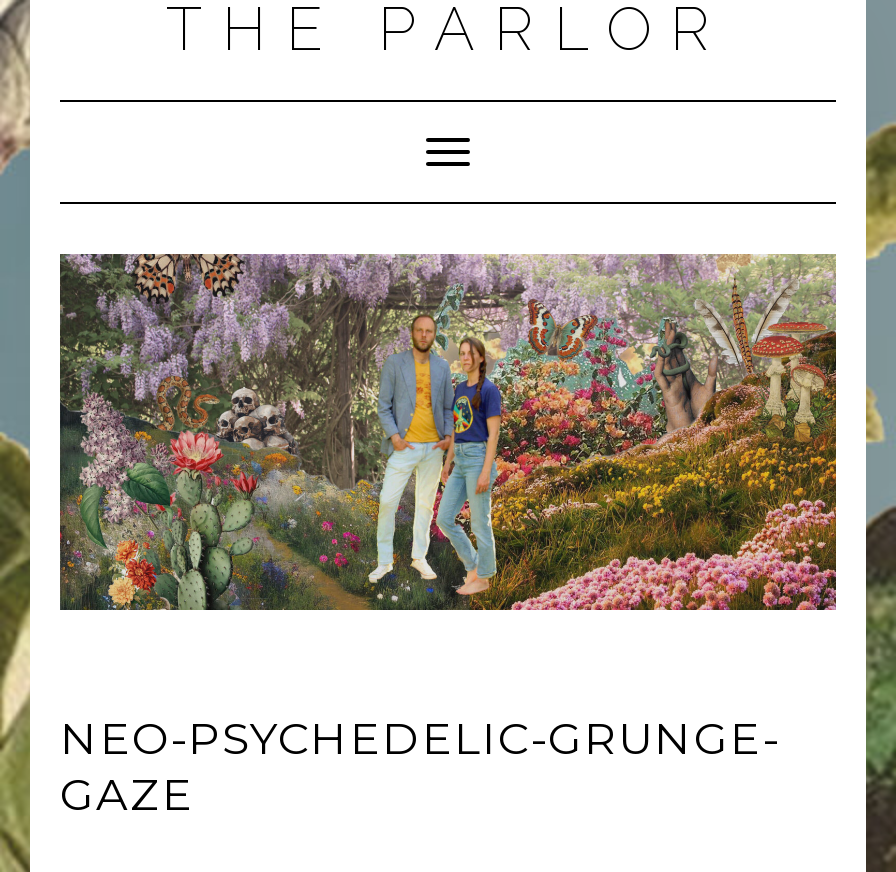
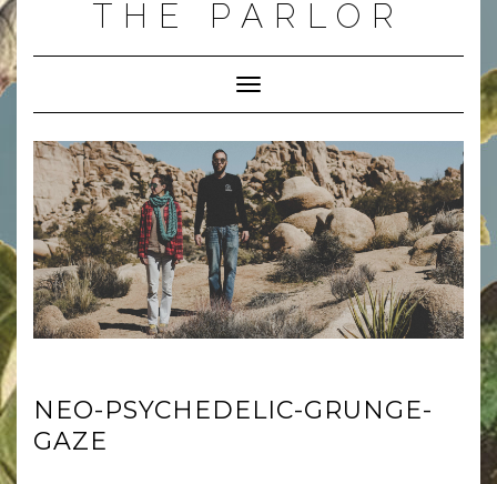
- [image]
+ [image]
